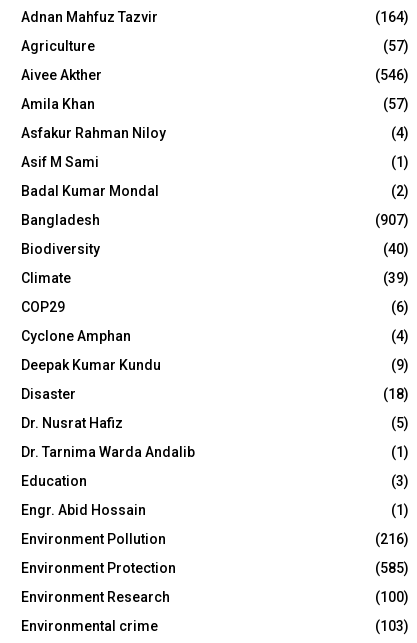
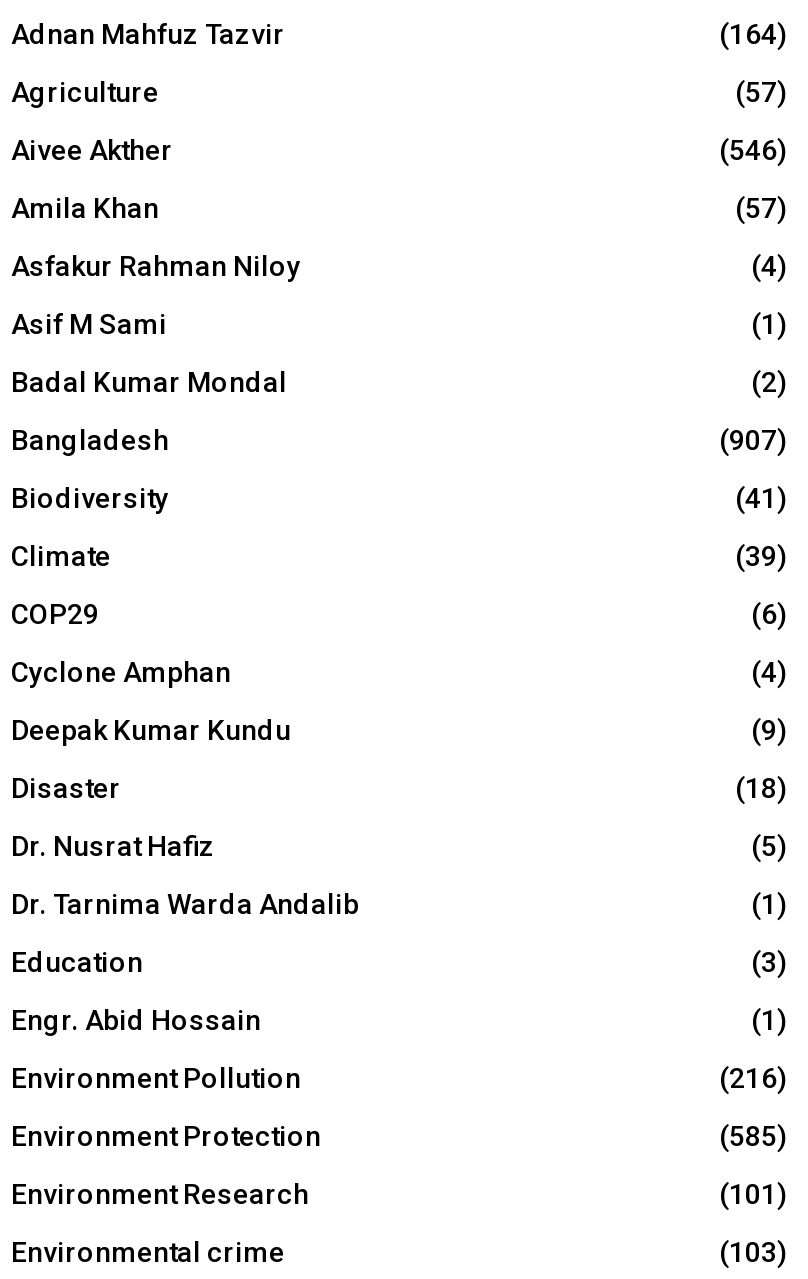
- (40)
+ (41)

- (100)
+ (101)
